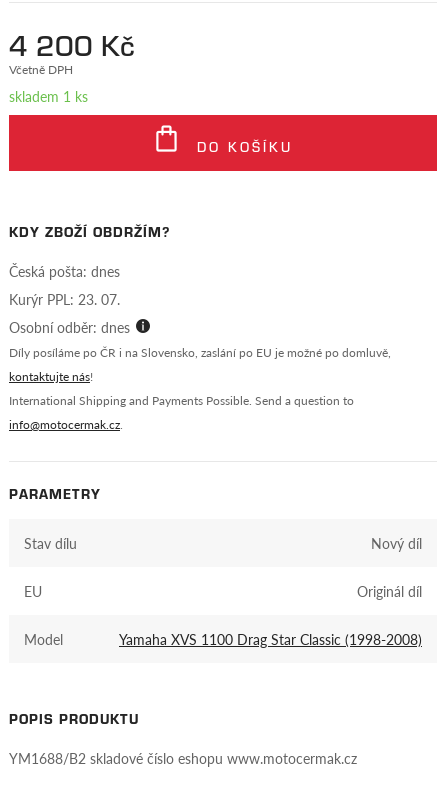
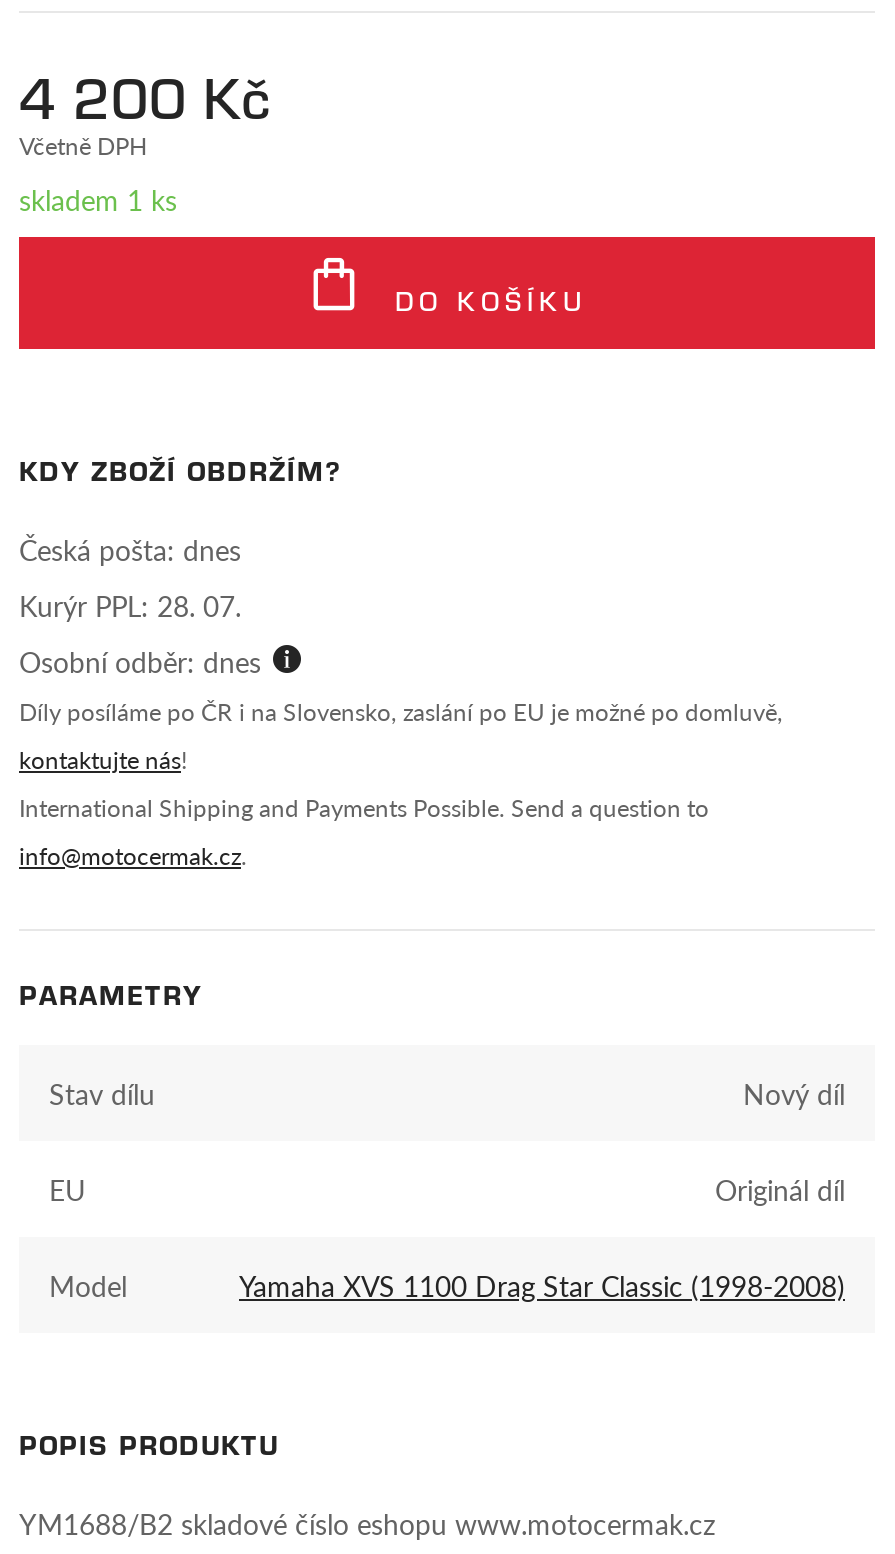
- Kurýr PPL: 23. 07.
+ Kurýr PPL: 28. 07.
